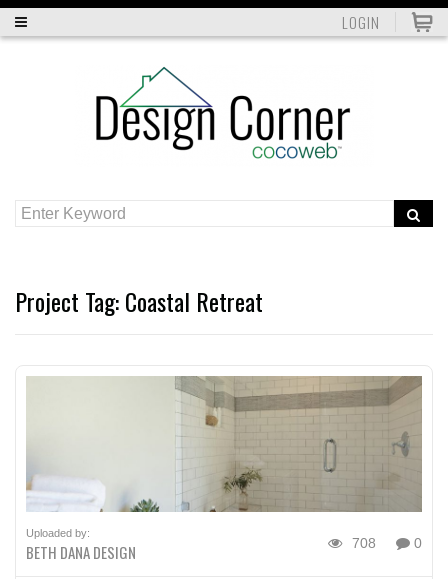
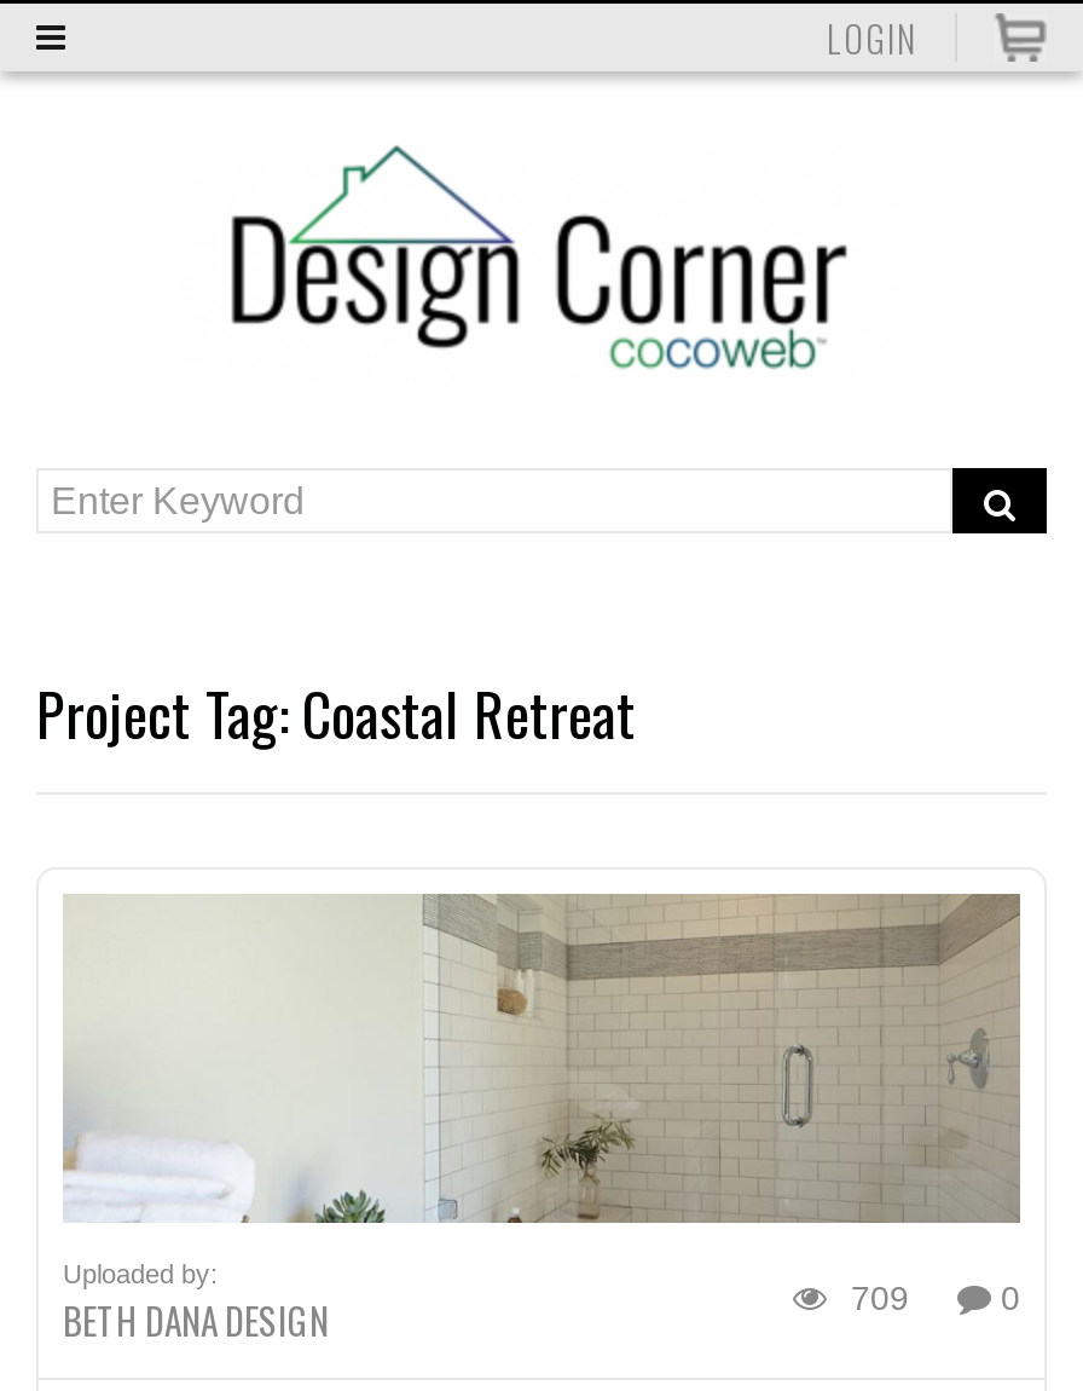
- 708
+ 709
